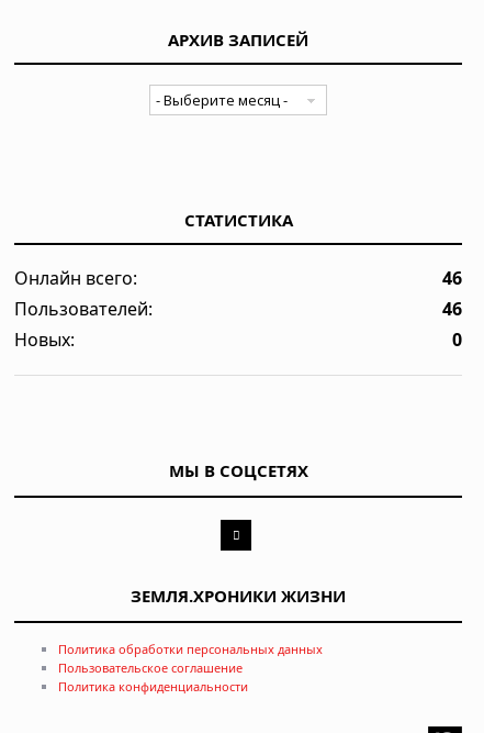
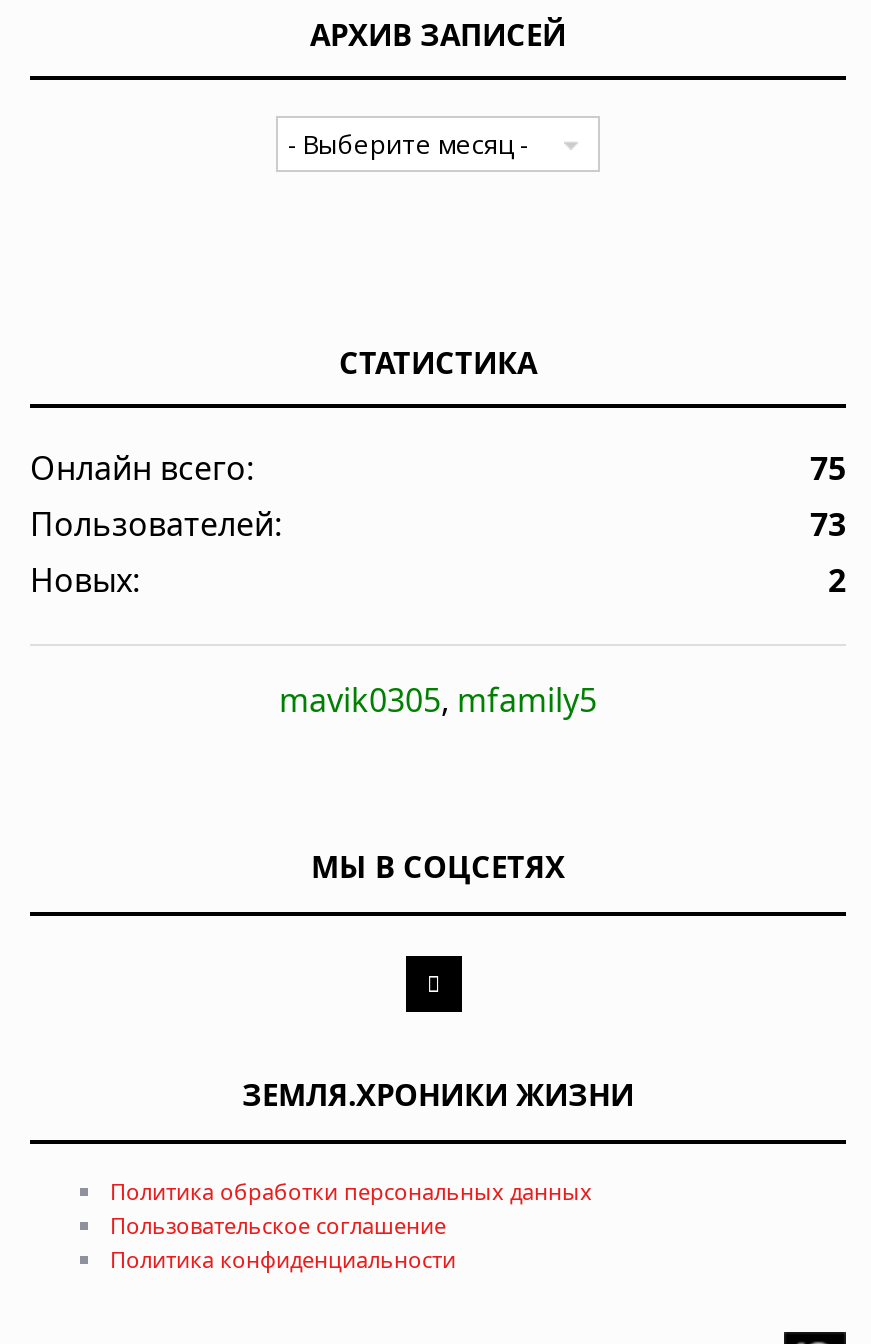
- 46
+ 75

- 46
+ 73

- 0
+ 2
+ mavik0305, mfamily5
